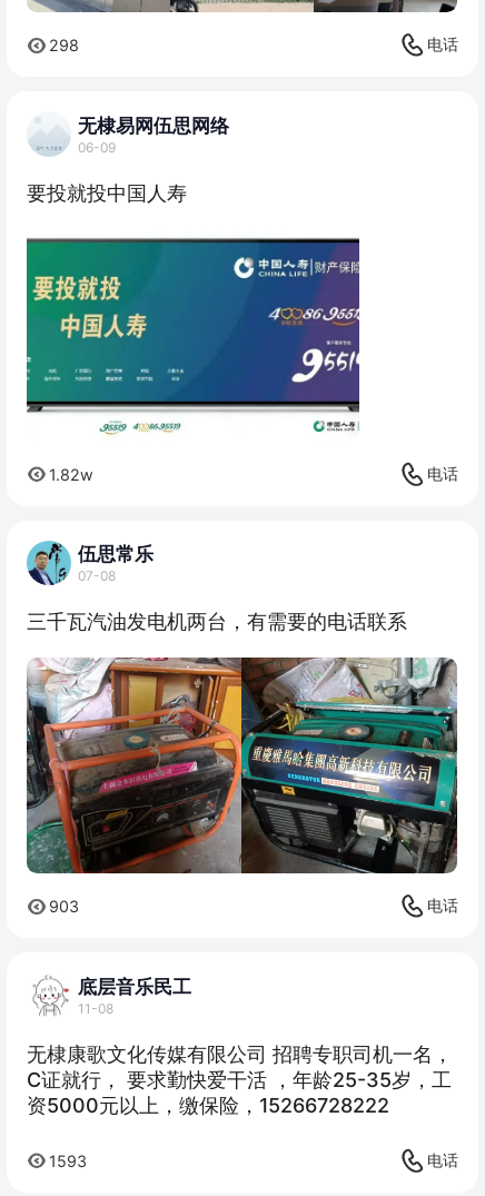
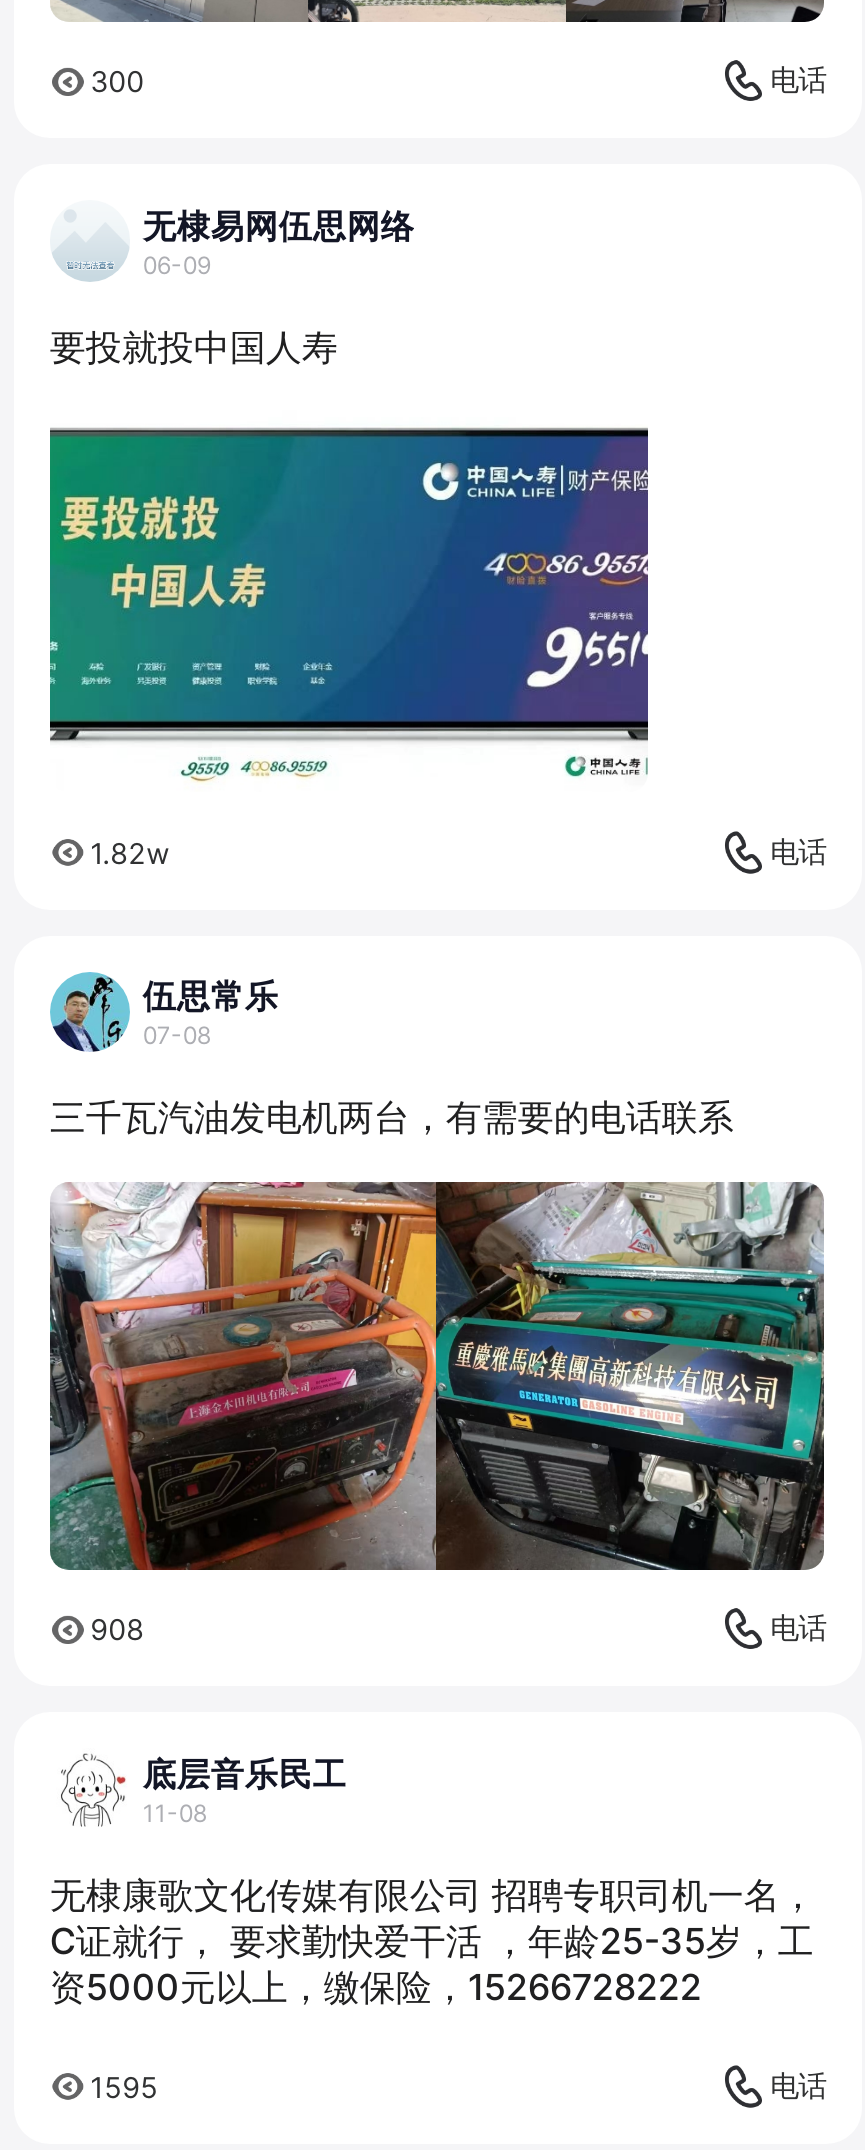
- 298
+ 300

- 903
+ 908

- 1593
+ 1595
